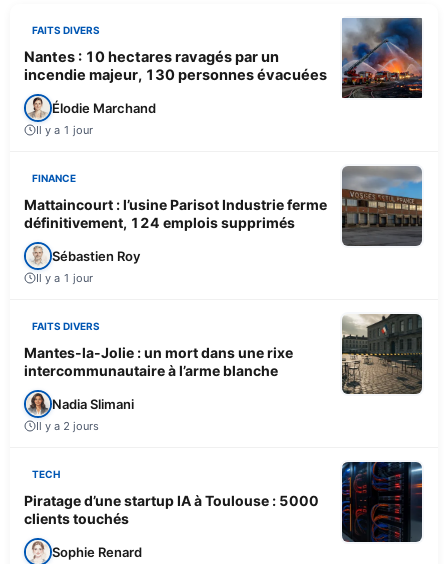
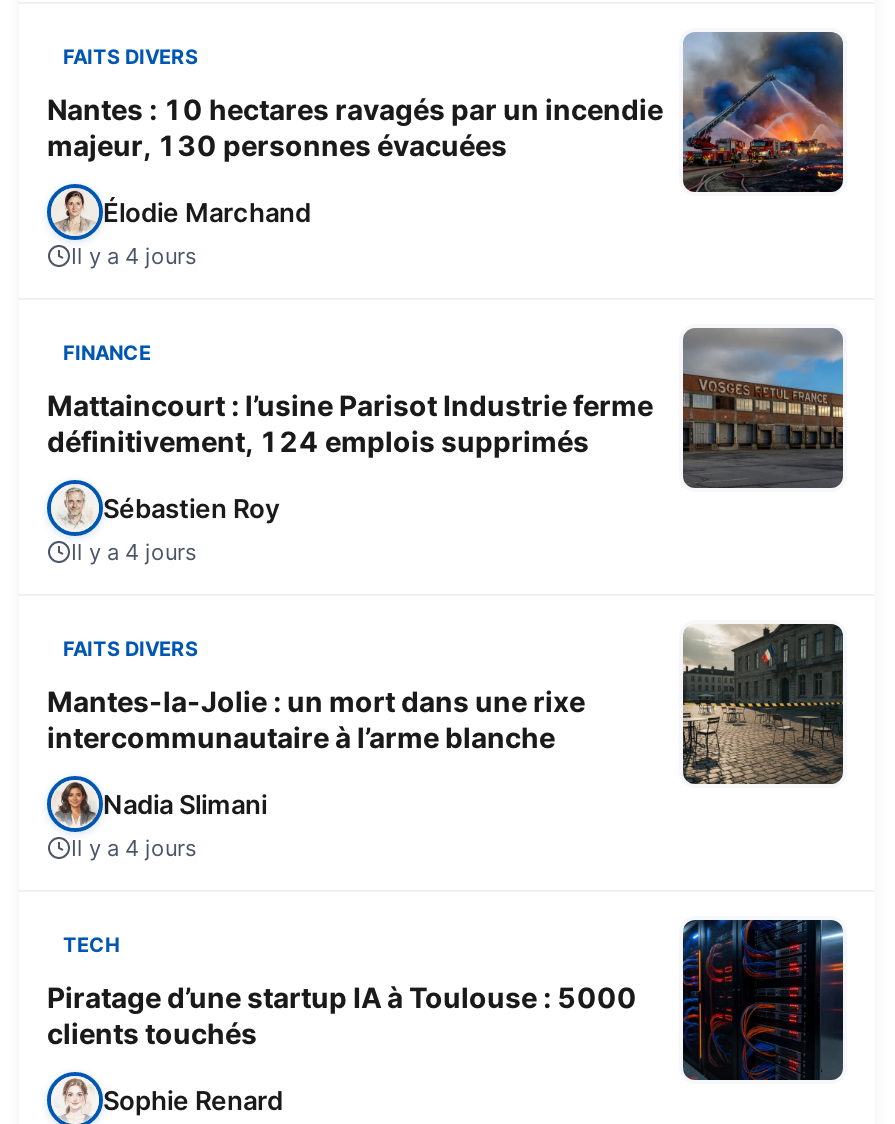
- Il y a 1 jour
+ Il y a 4 jours

- Il y a 1 jour
+ Il y a 4 jours

- Il y a 2 jours
+ Il y a 4 jours
